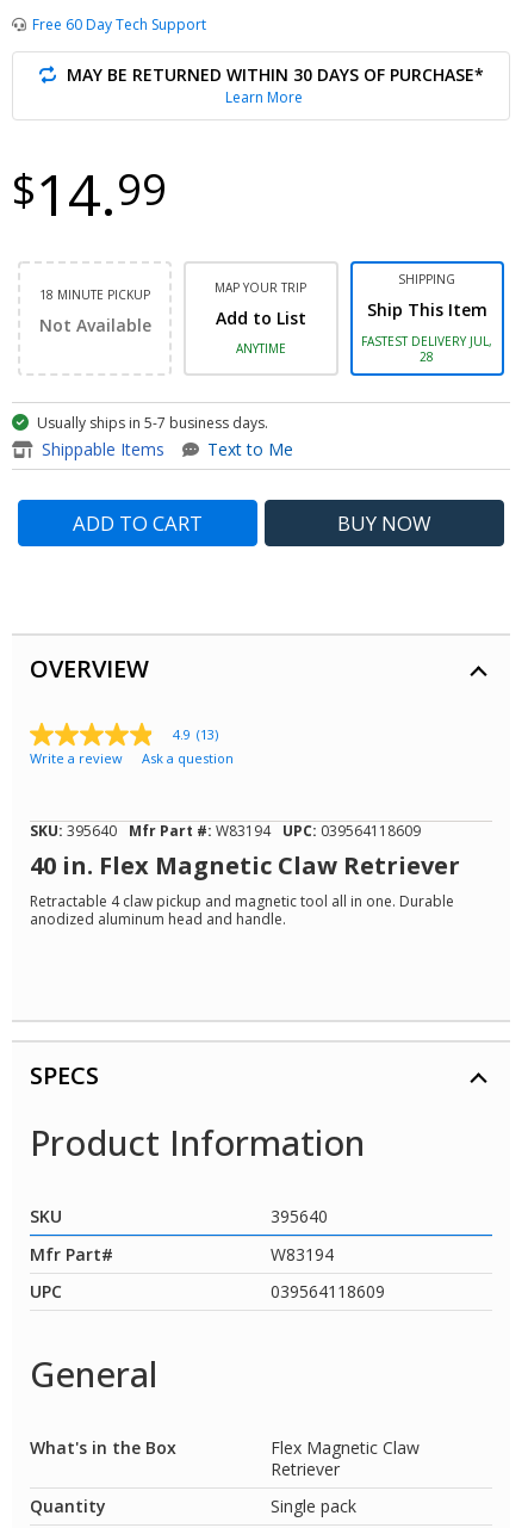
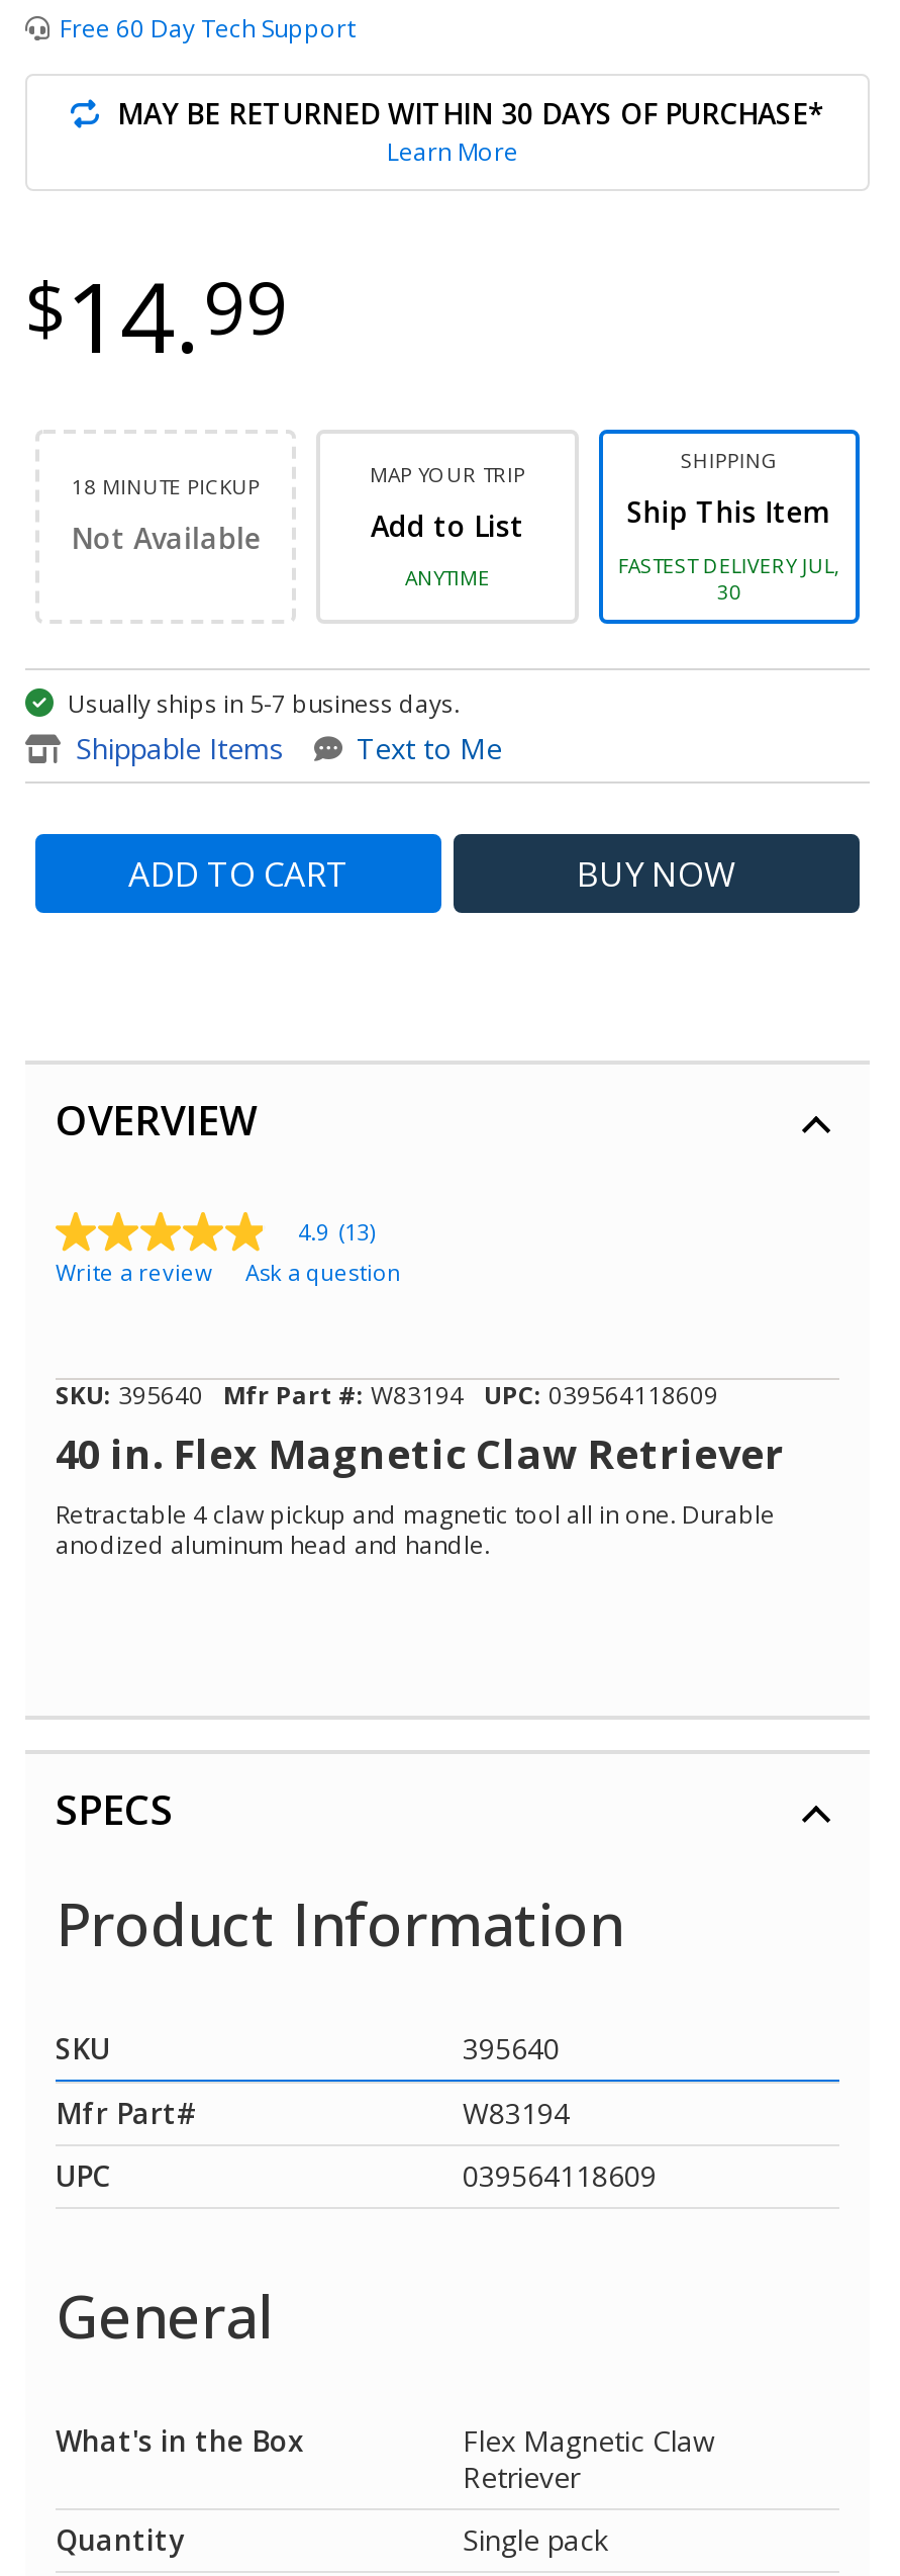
- 28
+ 30
